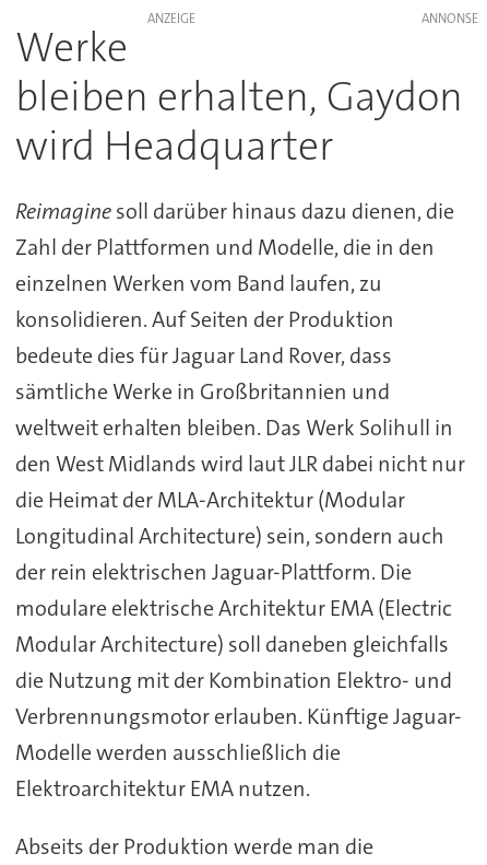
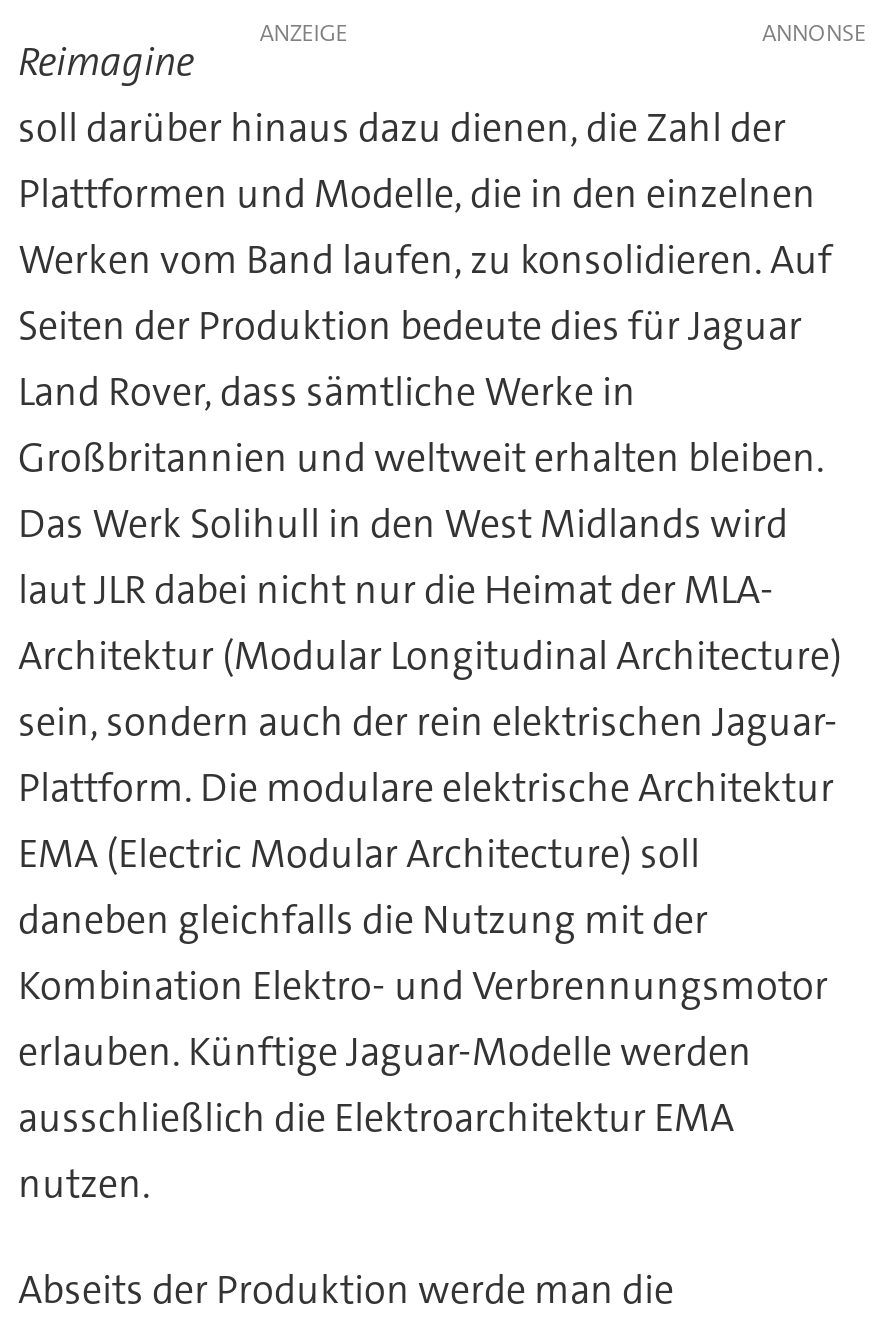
- Werke
- bleiben erhalten, Gaydon
- wird Headquarter
- Reimagine soll darüber hinaus dazu dienen, die
- Zahl der Plattformen und Modelle, die in den
- einzelnen Werken vom Band laufen, zu
- konsolidieren. Auf Seiten der Produktion
- bedeute dies für Jaguar Land Rover, dass
- sämtliche Werke in Großbritannien und
- weltweit erhalten bleiben. Das Werk Solihull in
- den West Midlands wird laut JLR dabei nicht nur
- die Heimat der MLA-Architektur (Modular
- Longitudinal Architecture) sein, sondern auch
- der rein elektrischen Jaguar-Plattform. Die
- modulare elektrische Architektur EMA (Electric
- Modular Architecture) soll daneben gleichfalls
- die Nutzung mit der Kombination Elektro- und
- Verbrennungsmotor erlauben. Künftige Jaguar-
- Modelle werden ausschließlich die
- Elektroarchitektur EMA nutzen.
+ Reimagine
+ soll darüber hinaus dazu dienen, die Zahl der
+ Plattformen und Modelle, die in den einzelnen
+ Werken vom Band laufen, zu konsolidieren. Auf
+ Seiten der Produktion bedeute dies für Jaguar
+ Land Rover, dass sämtliche Werke in
+ Großbritannien und weltweit erhalten bleiben.
+ Das Werk Solihull in den West Midlands wird
+ laut JLR dabei nicht nur die Heimat der MLA-
+ Architektur (Modular Longitudinal Architecture)
+ sein, sondern auch der rein elektrischen Jaguar-
+ Plattform. Die modulare elektrische Architektur
+ EMA (Electric Modular Architecture) soll
+ daneben gleichfalls die Nutzung mit der
+ Kombination Elektro- und Verbrennungsmotor
+ erlauben. Künftige Jaguar-Modelle werden
+ ausschließlich die Elektroarchitektur EMA
+ nutzen.
